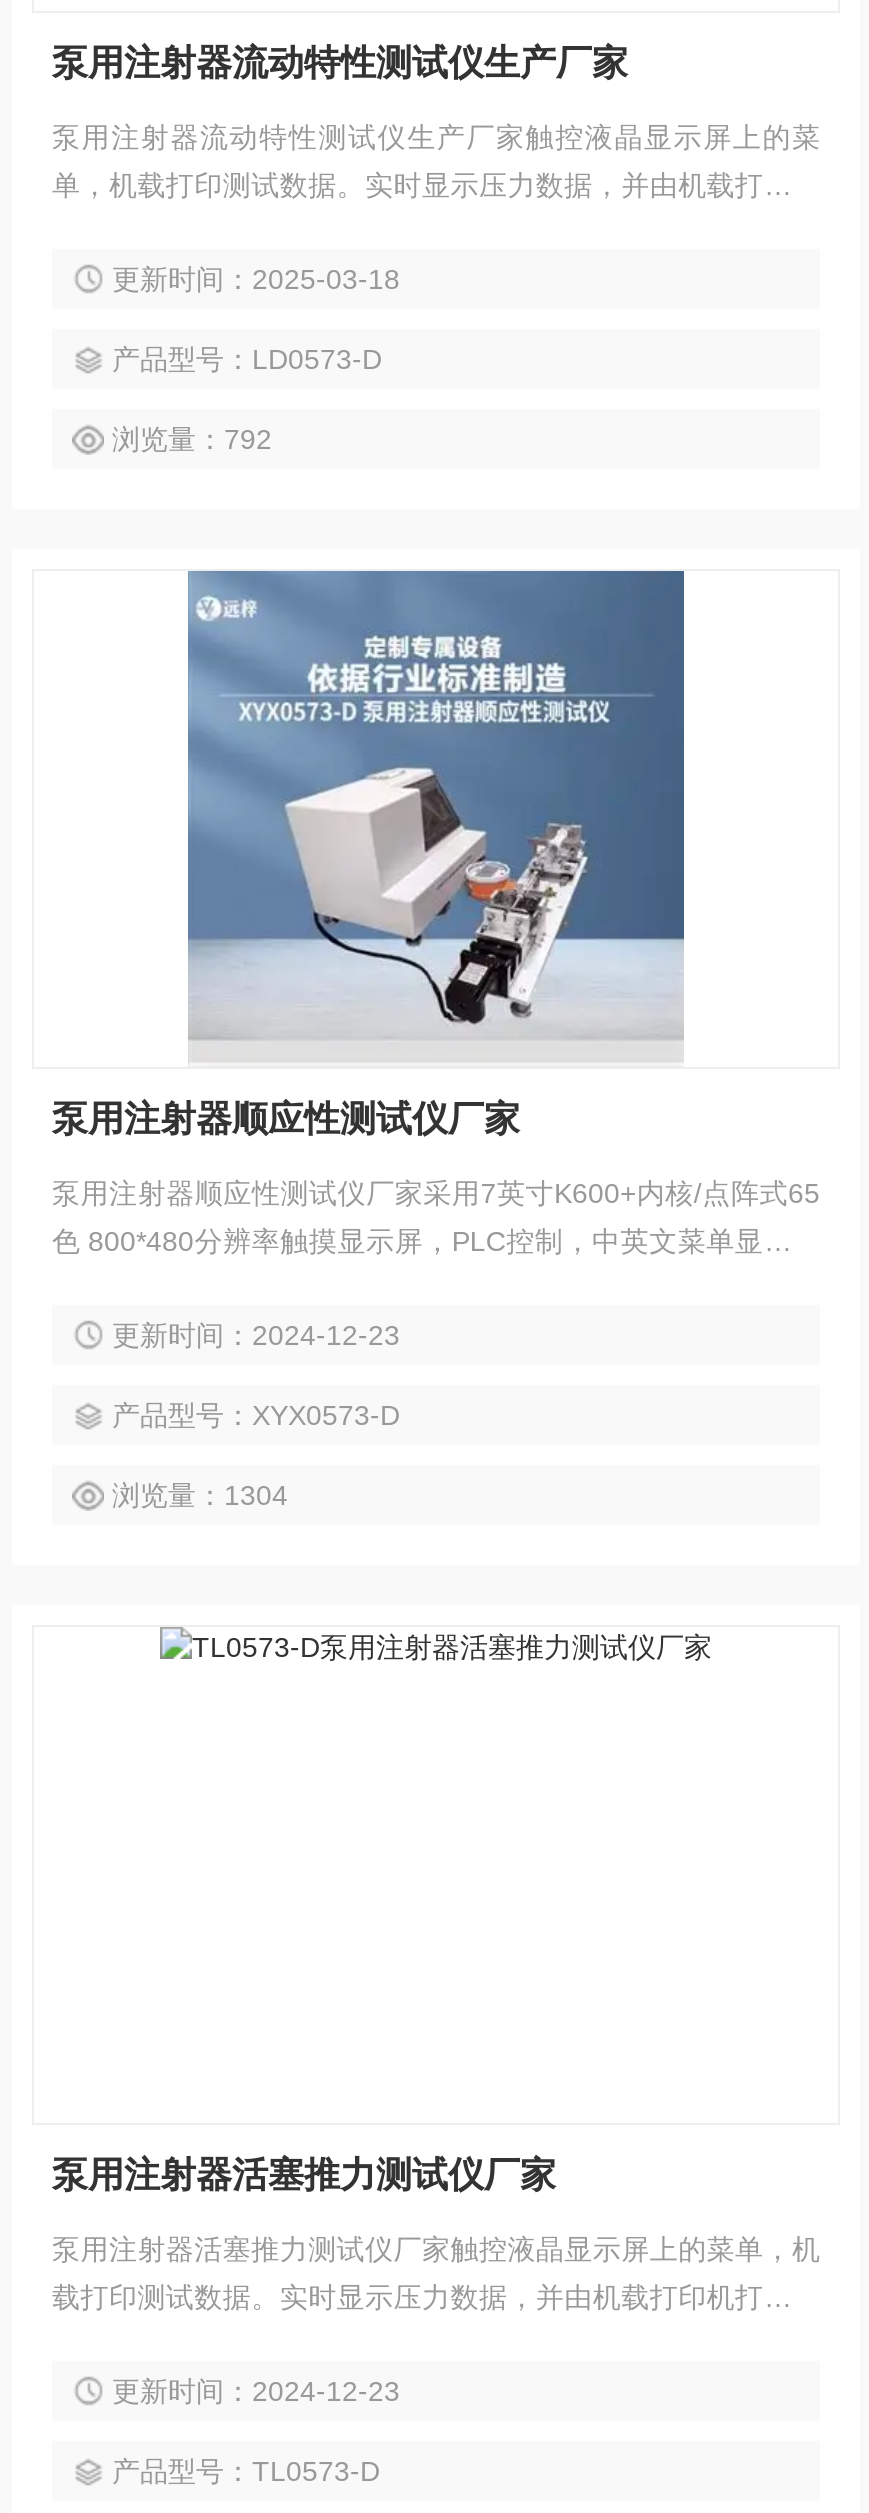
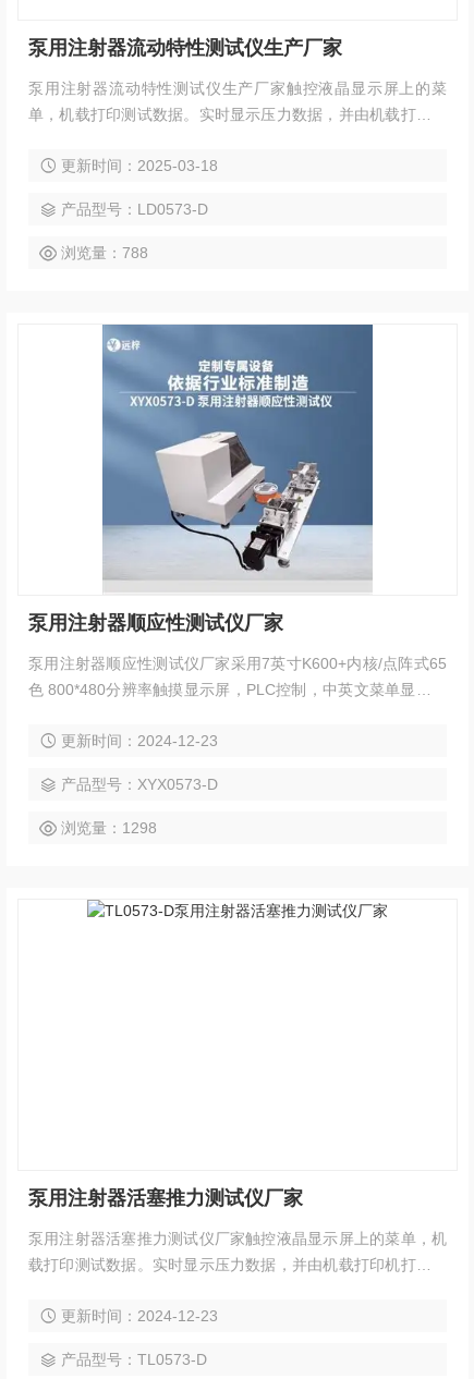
- 浏览量：792
+ 浏览量：788

- 浏览量：1304
+ 浏览量：1298
